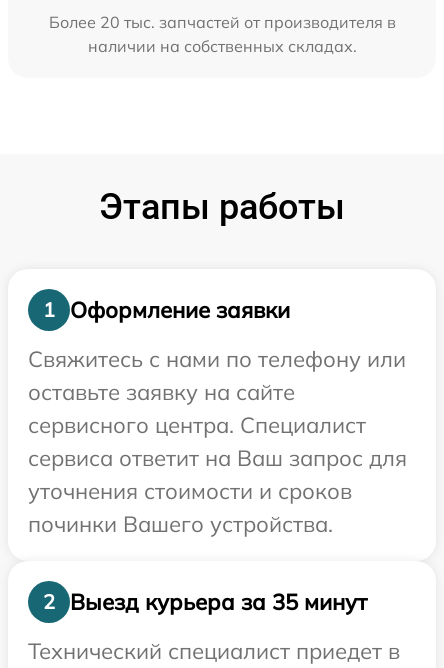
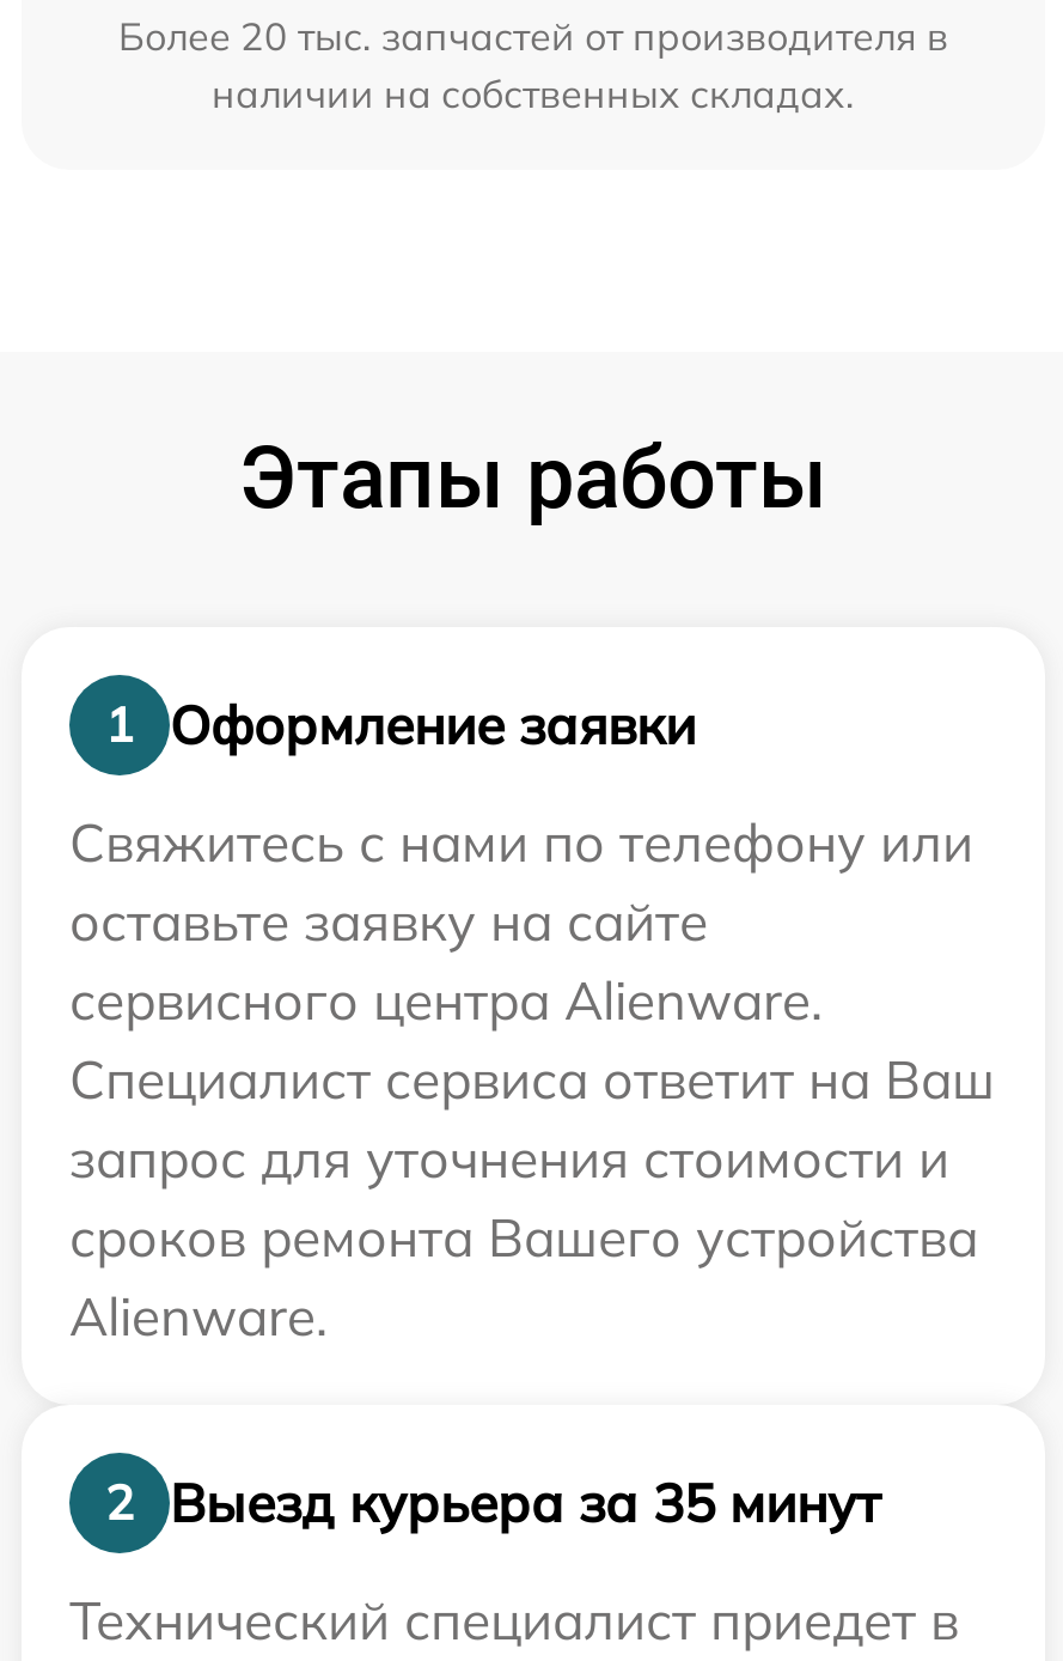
- сервисного центра. Специалист
- сервиса ответит на Ваш запрос для
- уточнения стоимости и сроков
- починки Вашего устройства.
+ сервисного центра Alienware.
+ Специалист сервиса ответит на Ваш
+ запрос для уточнения стоимости и
+ сроков ремонта Вашего устройства
+ Alienware.
